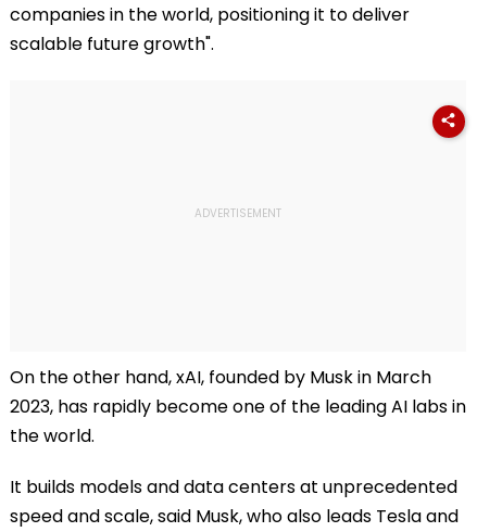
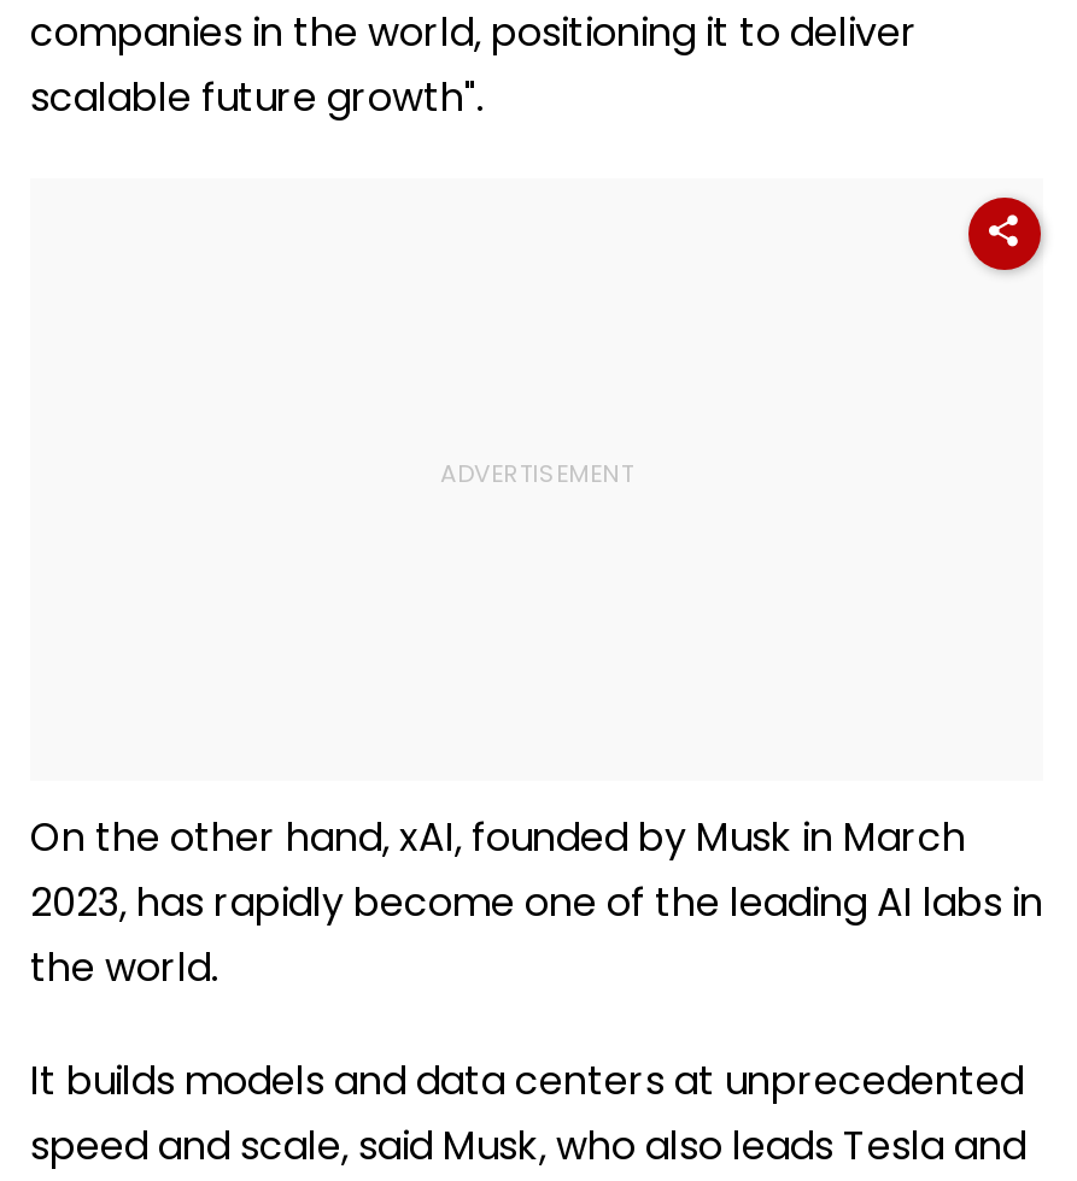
- [image]
+ [image]
